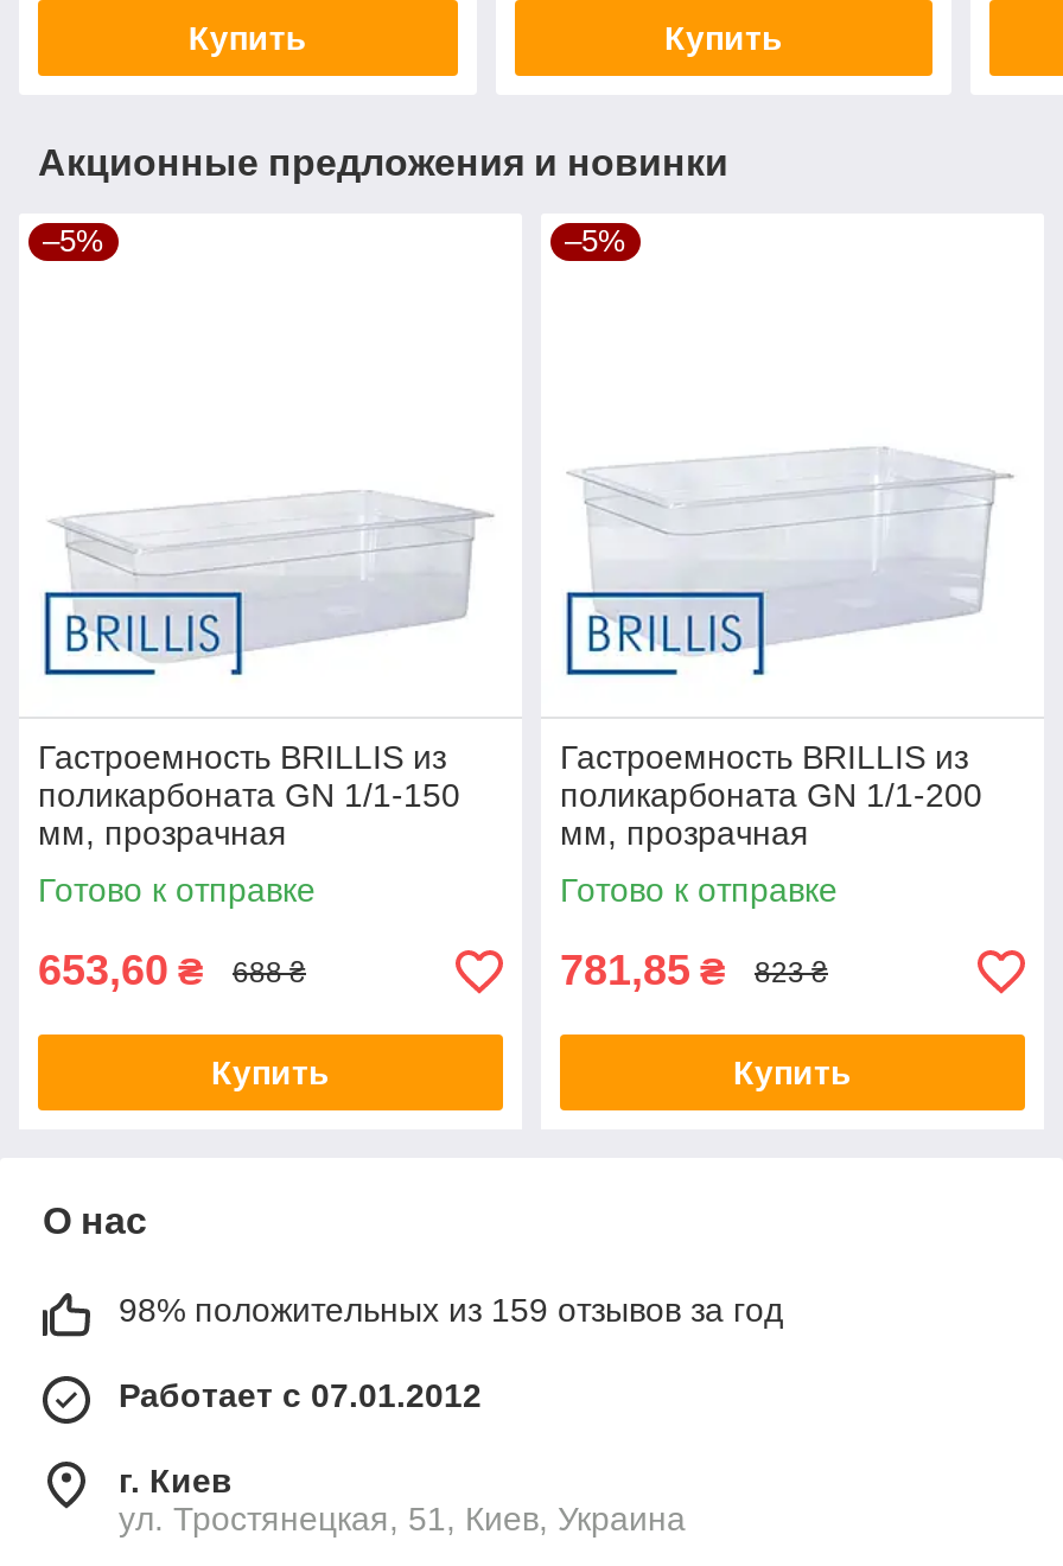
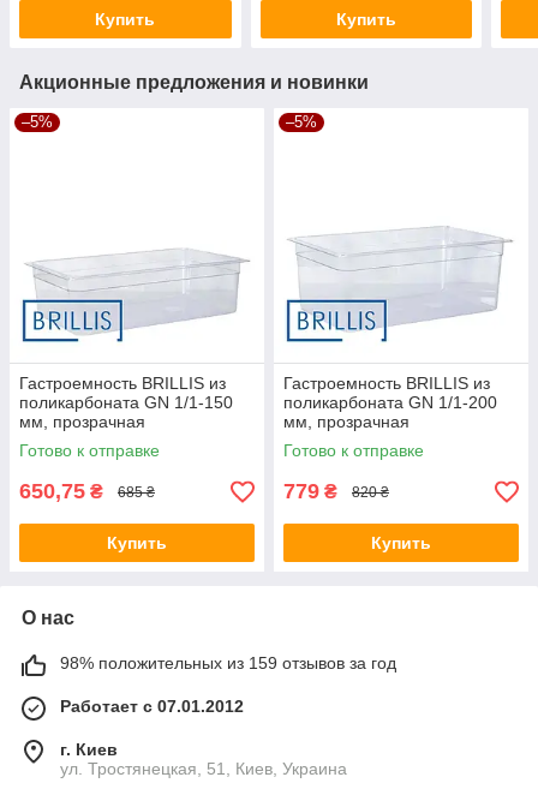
- 653,60 ₴
+ 650,75 ₴

- 688 ₴
+ 685 ₴

- 781,85 ₴
+ 779 ₴

- 823 ₴
+ 820 ₴
